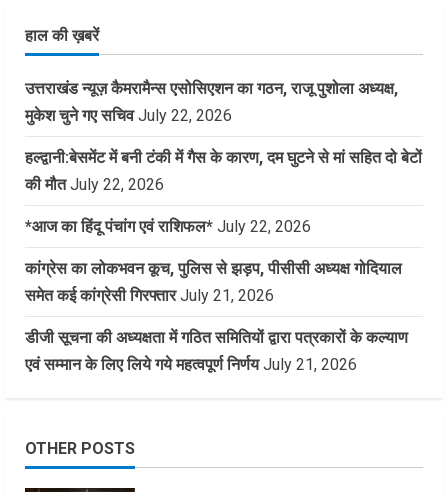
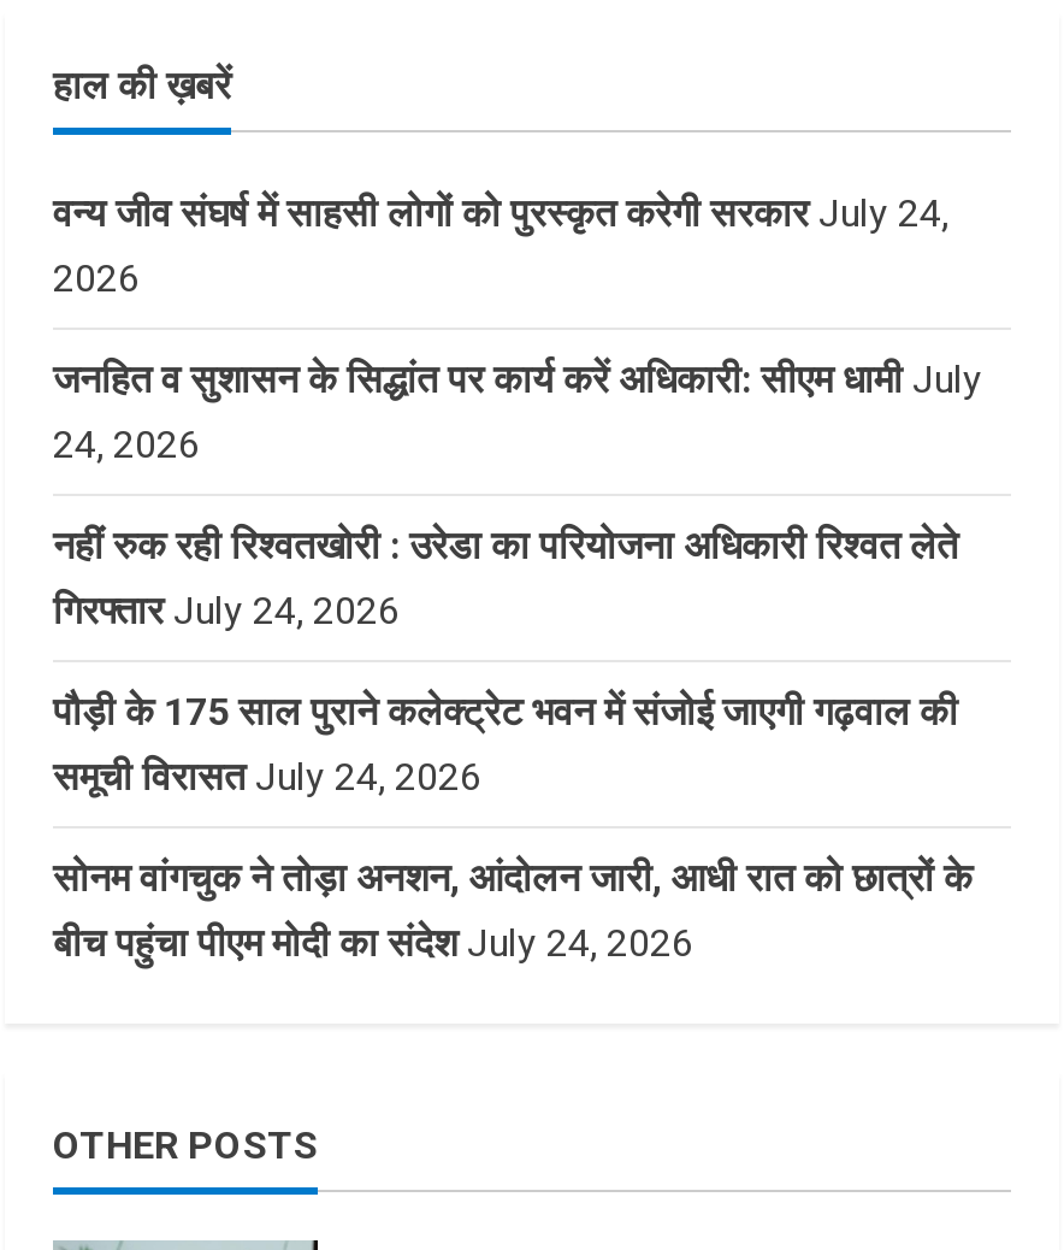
- उत्तराखंड न्यूज़ कैमरामैन्स एसोसिएशन का गठन, राजू पुशोला अध्यक्ष,
- मुकेश चुने गए सचिव July 22, 2026
+ वन्य जीव संघर्ष में साहसी लोगों को पुरस्कृत करेगी सरकार July 24,
+ 2026

- हल्द्वानी:बेसमेंट में बनी टंकी में गैस के कारण, दम घुटने से मां सहित दो बेटों
- की मौत July 22, 2026
+ जनहित व सुशासन के सिद्धांत पर कार्य करें अधिकारी: सीएम धामी July
+ 24, 2026

- *आज का हिंदू पंचांग एवं राशिफल* July 22, 2026
+ नहीं रुक रही रिश्वतखोरी : उरेडा का परियोजना अधिकारी रिश्वत लेते
+ गिरफ्तार July 24, 2026

- कांग्रेस का लोकभवन कूच, पुलिस से झड़प, पीसीसी अध्यक्ष गोदियाल
- समेत कई कांग्रेसी गिरफ्तार July 21, 2026
+ पौड़ी के 175 साल पुराने कलेक्ट्रेट भवन में संजोई जाएगी गढ़वाल की
+ समूची विरासत July 24, 2026

- डीजी सूचना की अध्यक्षता में गठित समितियों द्वारा पत्रकारों के कल्याण
- एवं सम्मान के लिए लिये गये महत्वपूर्ण निर्णय July 21, 2026
+ सोनम वांगचुक ने तोड़ा अनशन, आंदोलन जारी, आधी रात को छात्रों के
+ बीच पहुंचा पीएम मोदी का संदेश July 24, 2026
